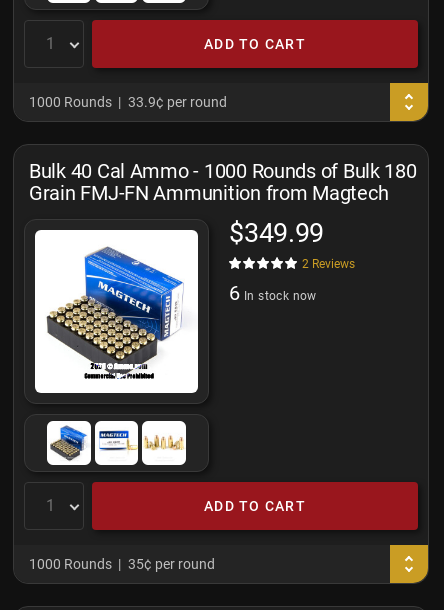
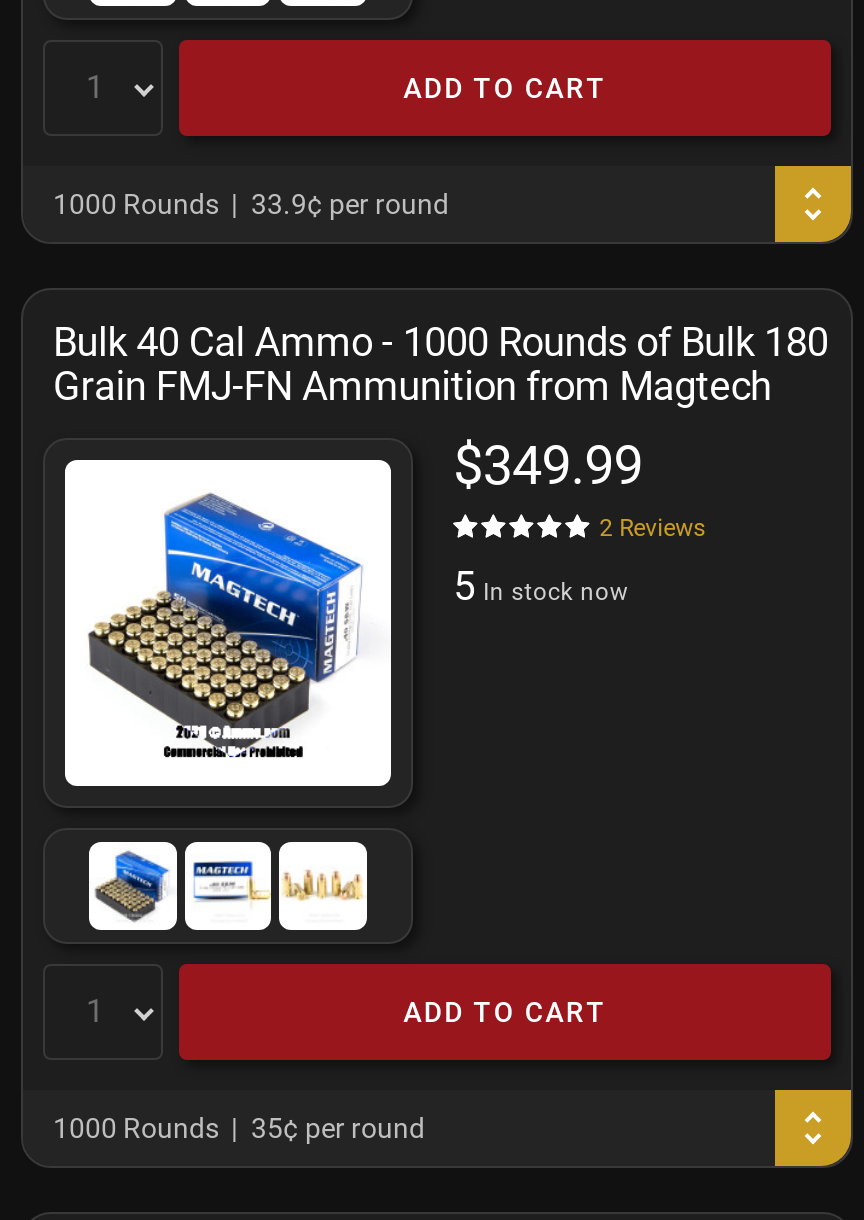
- 6 In stock now
+ 5 In stock now
